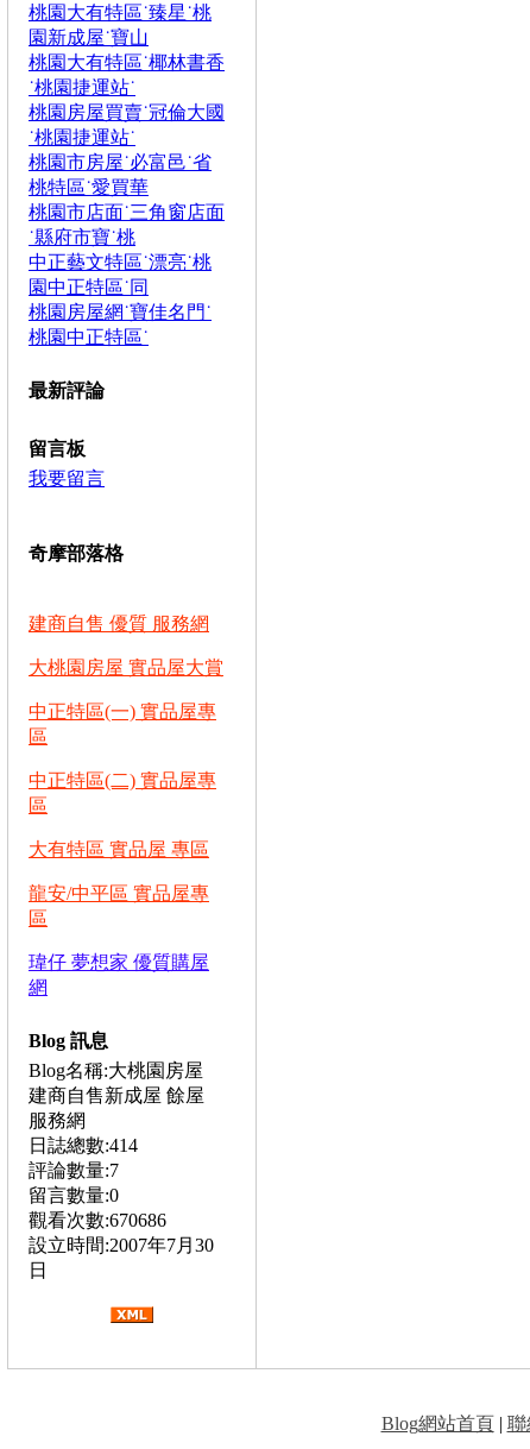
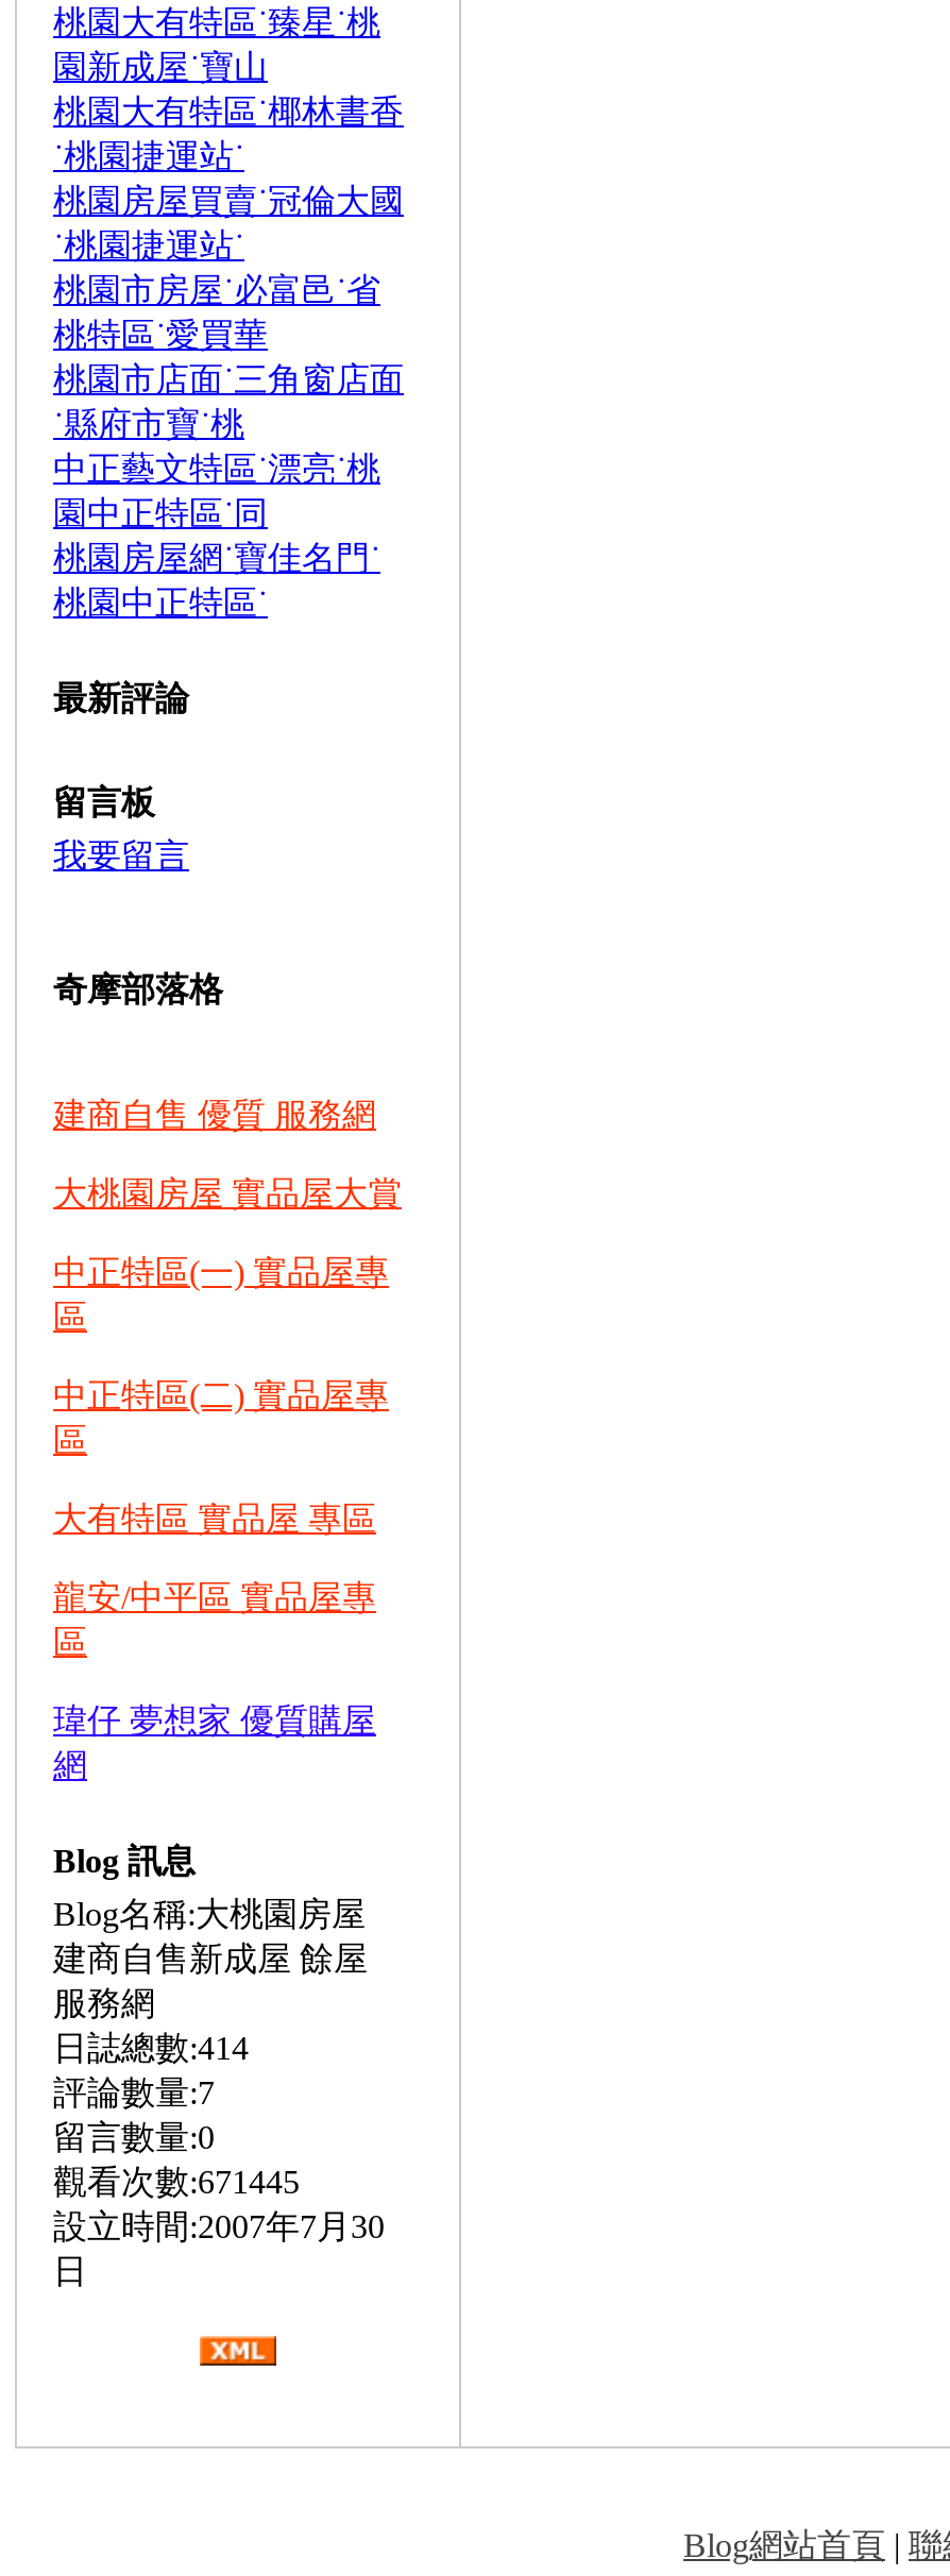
- 觀看次數:670686
+ 觀看次數:671445
